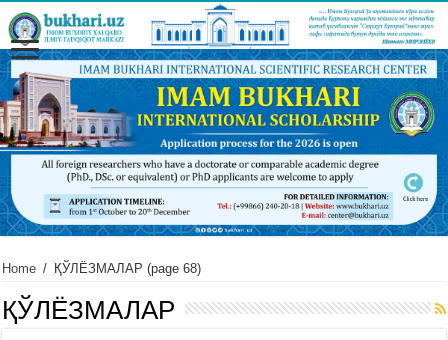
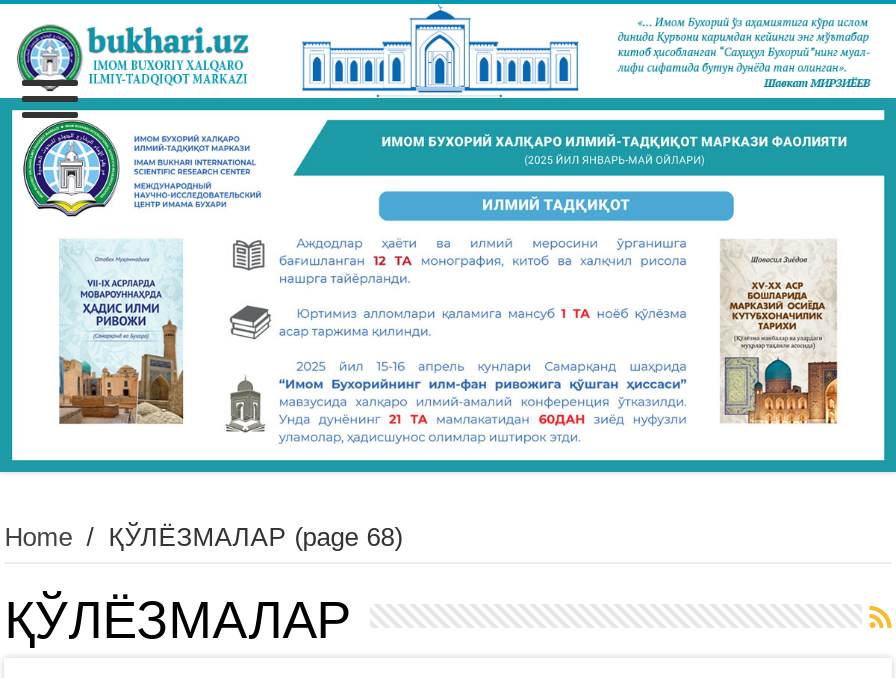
- [image]
+ [image]
